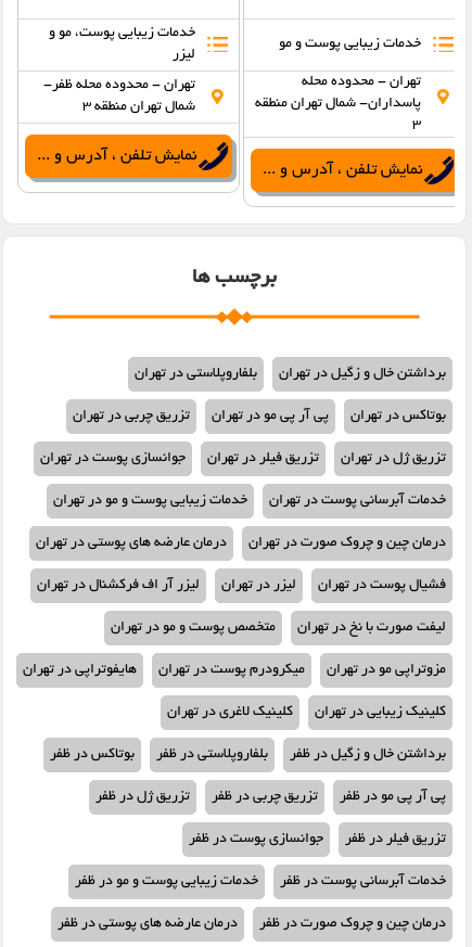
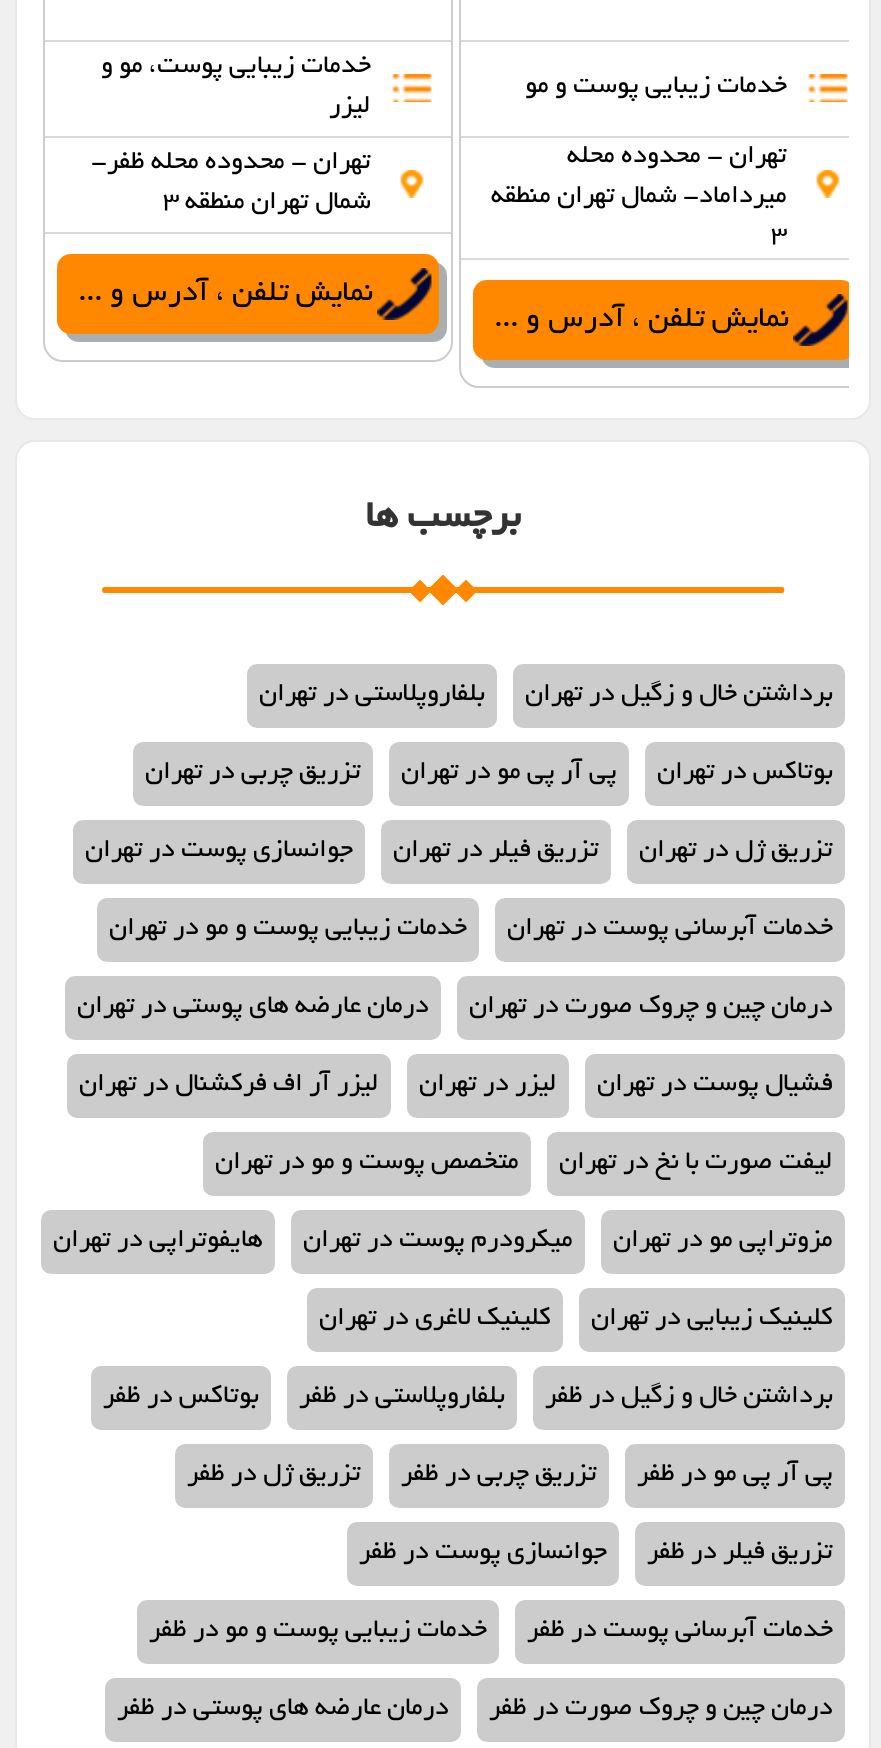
- پاسداران- شمال تهران منطقه
+ میرداماد- شمال تهران منطقه
